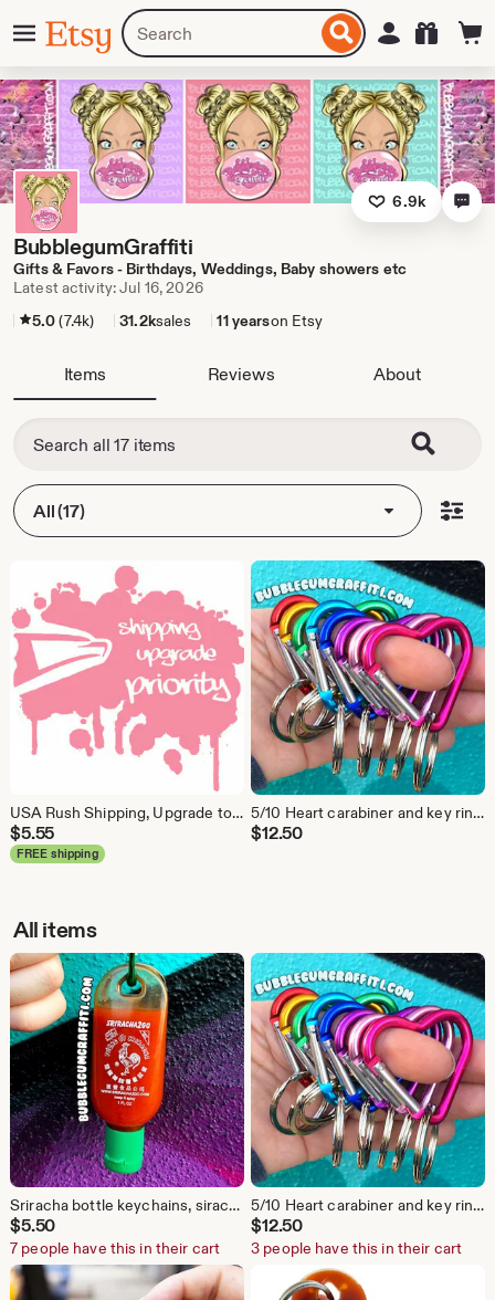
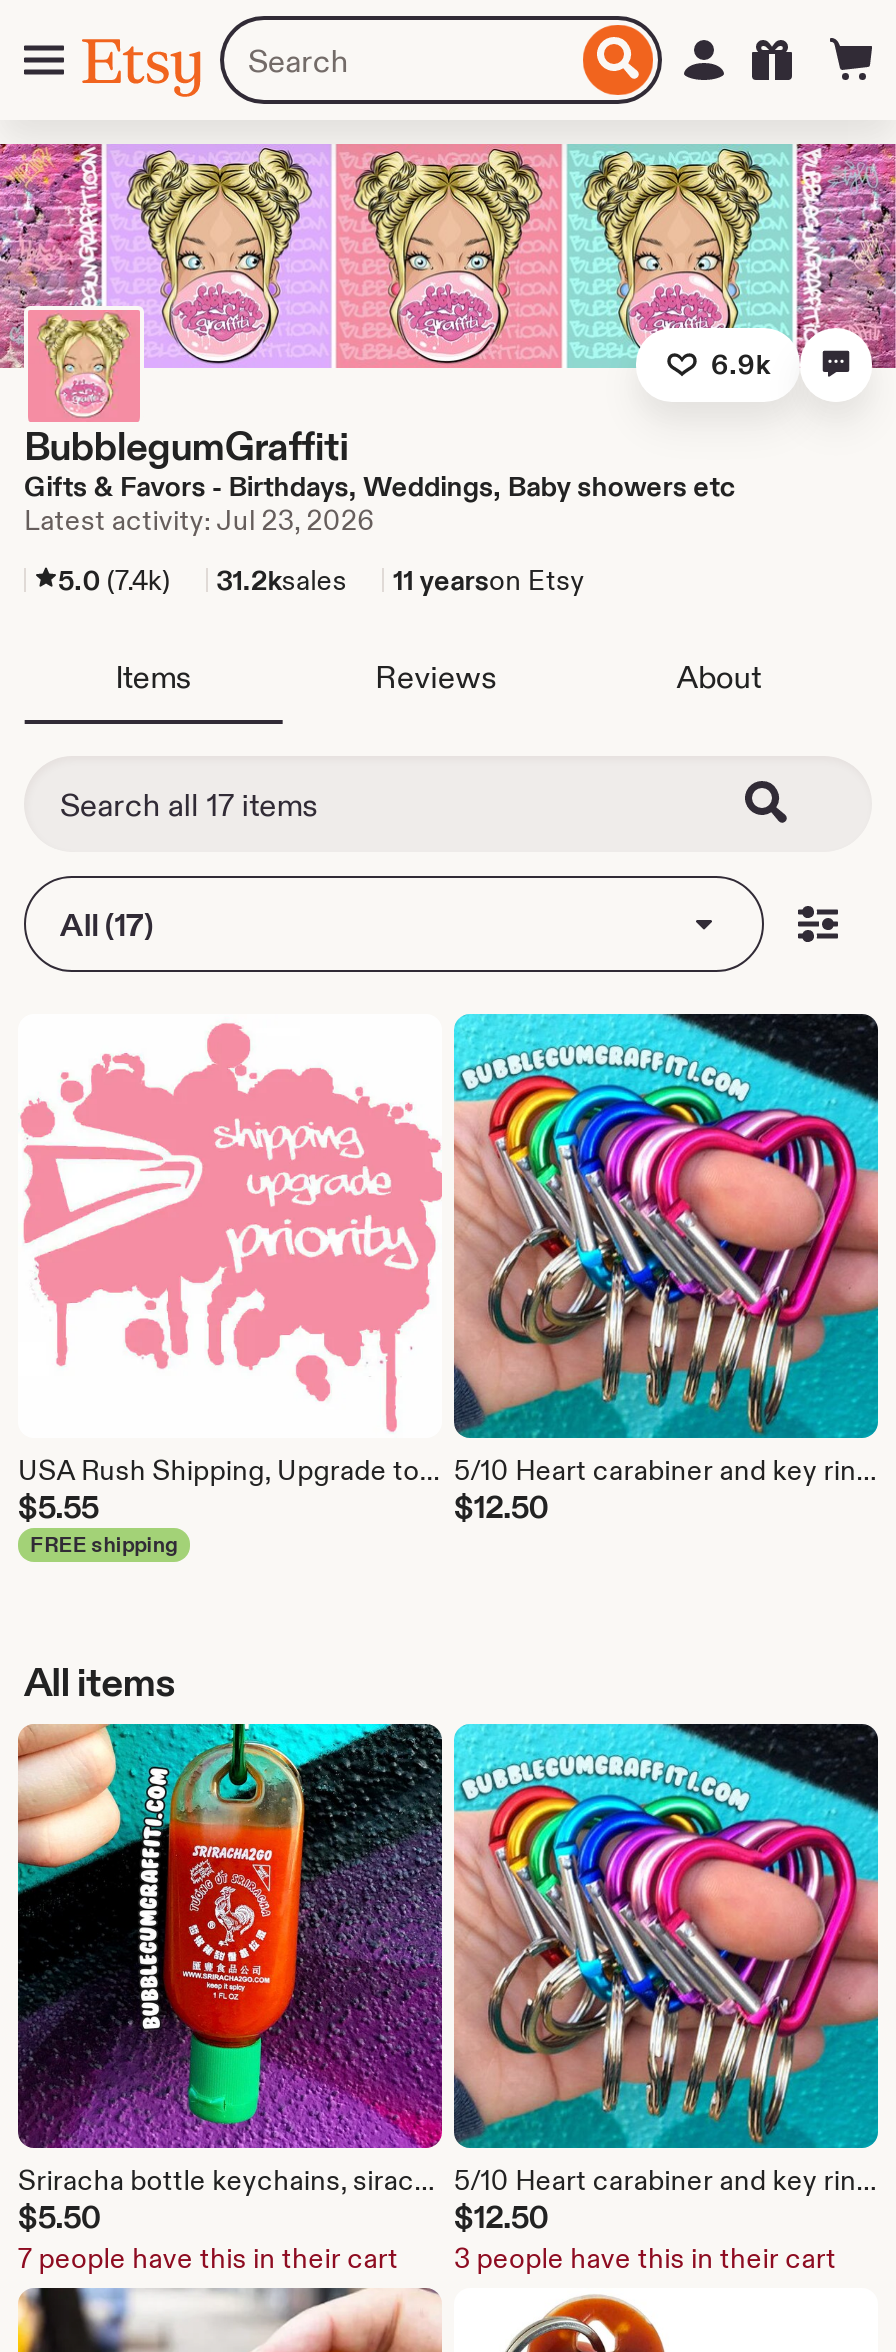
- Latest activity: Jul 16, 2026
+ Latest activity: Jul 23, 2026
